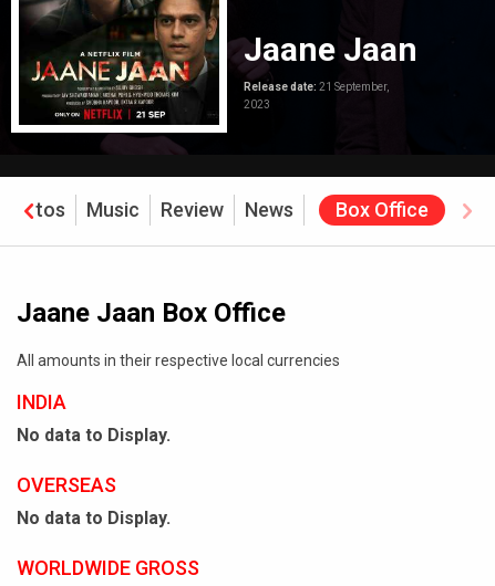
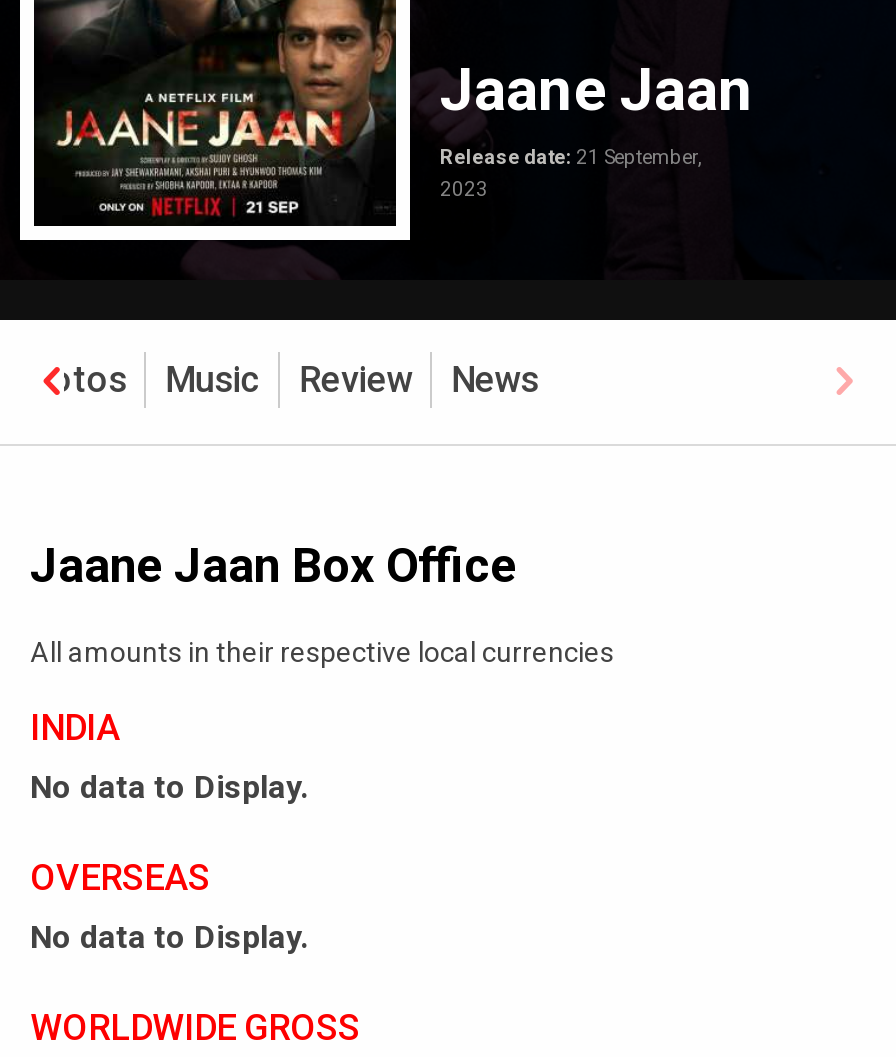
- Box Office
